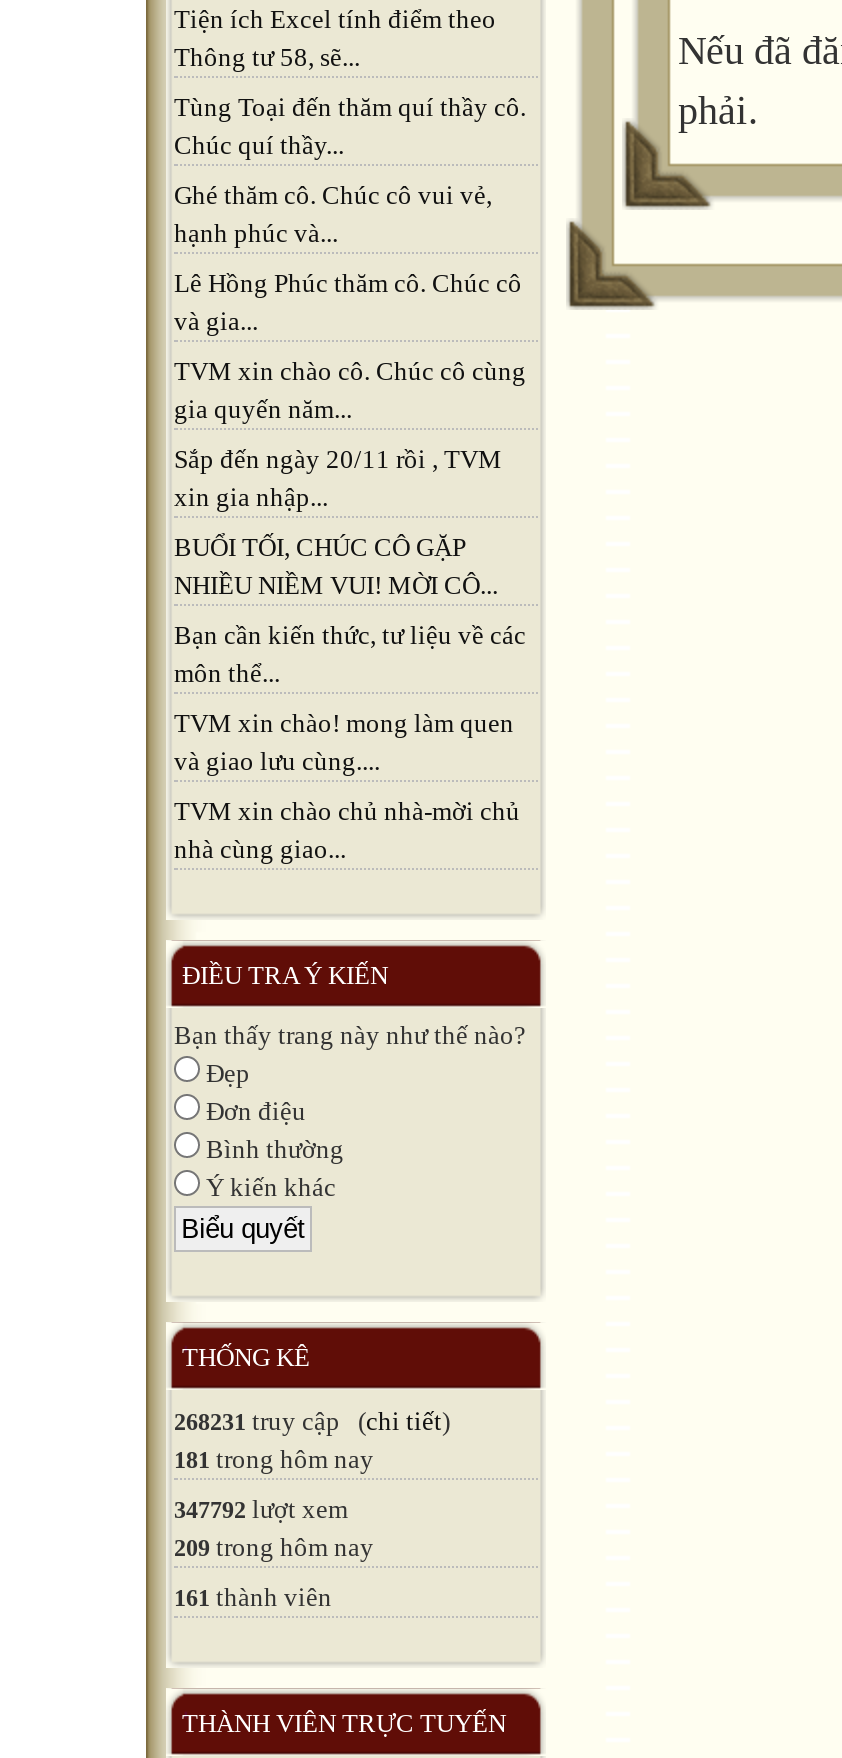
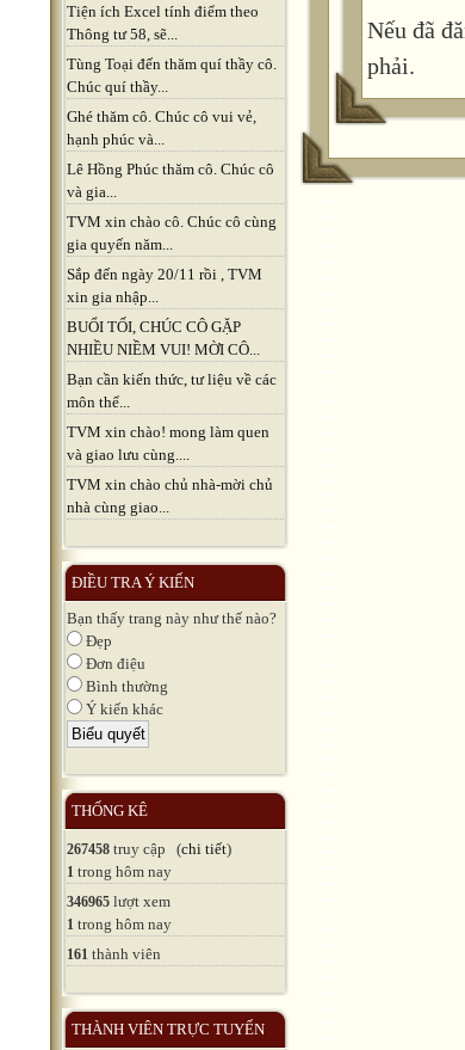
- 268231 truy cập (chi tiết)
+ 267458 truy cập (chi tiết)

- 181 trong hôm nay
+ 1 trong hôm nay

- 347792 lượt xem
+ 346965 lượt xem

- 209 trong hôm nay
+ 1 trong hôm nay
